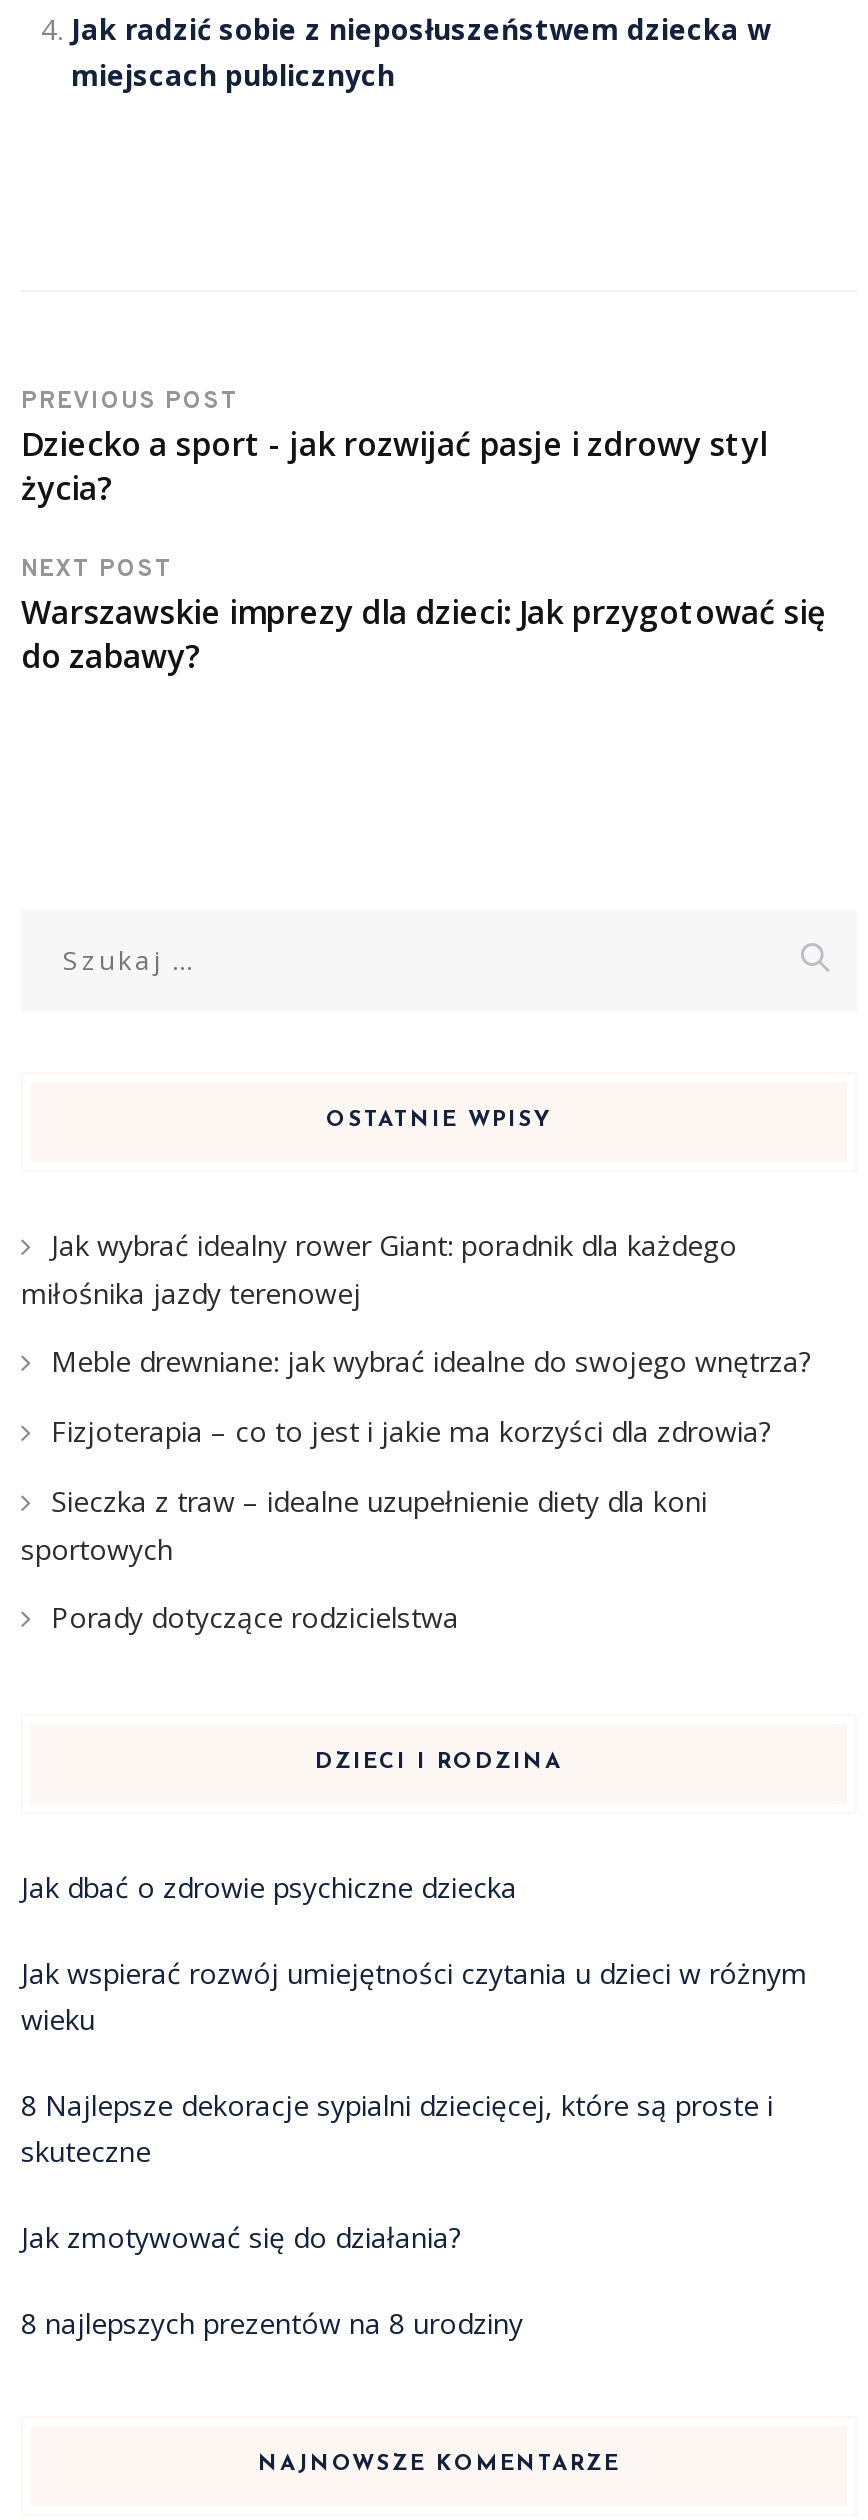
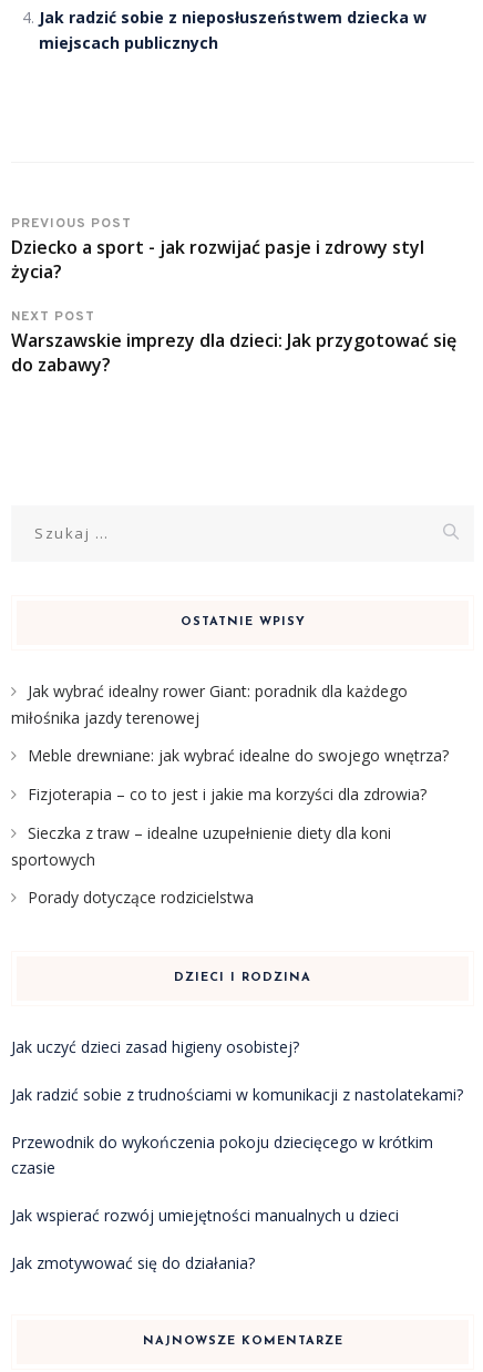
- Jak dbać o zdrowie psychiczne dziecka
- Jak wspierać rozwój umiejętności czytania u dzieci w różnym
- wieku
- 8 Najlepsze dekoracje sypialni dziecięcej, które są proste i
- skuteczne
+ Jak uczyć dzieci zasad higieny osobistej?
+ Jak radzić sobie z trudnościami w komunikacji z nastolatekami?
+ Przewodnik do wykończenia pokoju dziecięcego w krótkim
+ czasie
+ Jak wspierać rozwój umiejętności manualnych u dzieci

moved down: Jak zmotywować się do działania?

- 8 najlepszych prezentów na 8 urodziny
